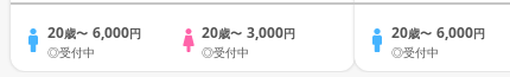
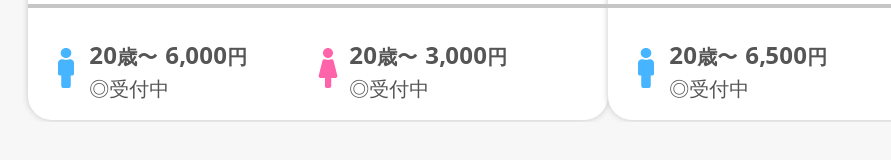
- 20歳〜 6,000円
+ 20歳〜 6,500円
